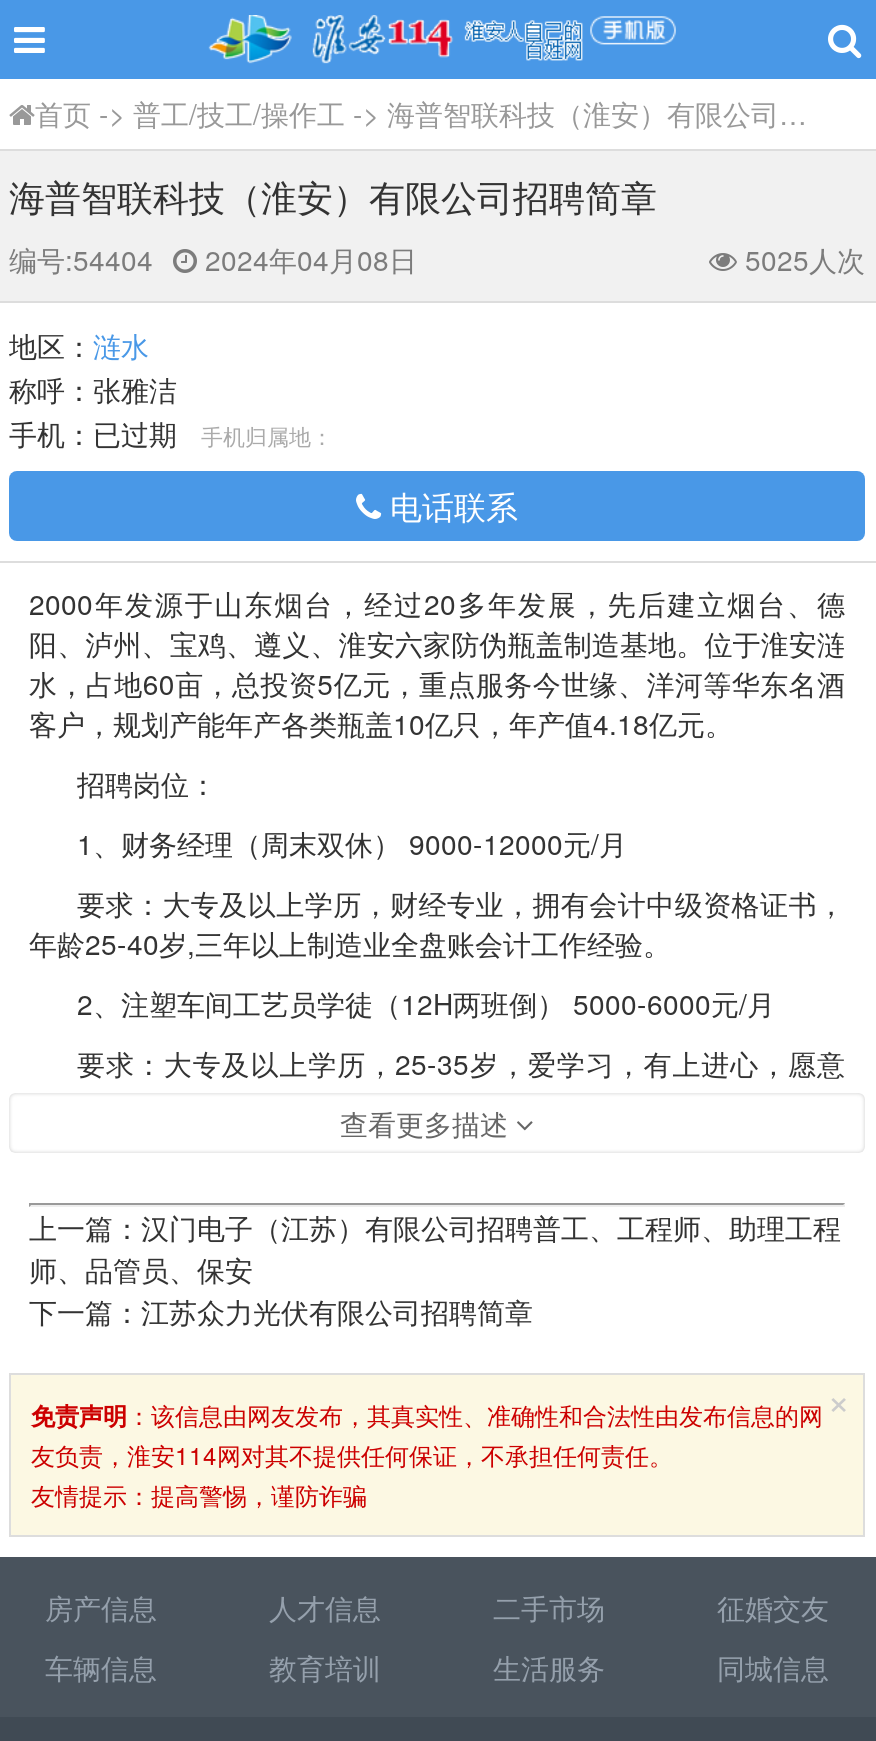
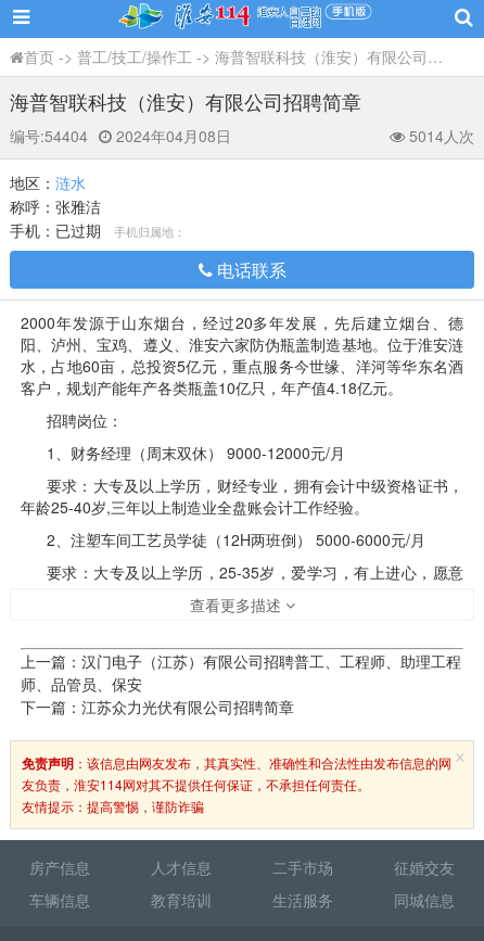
- 5025人次
+ 5014人次
